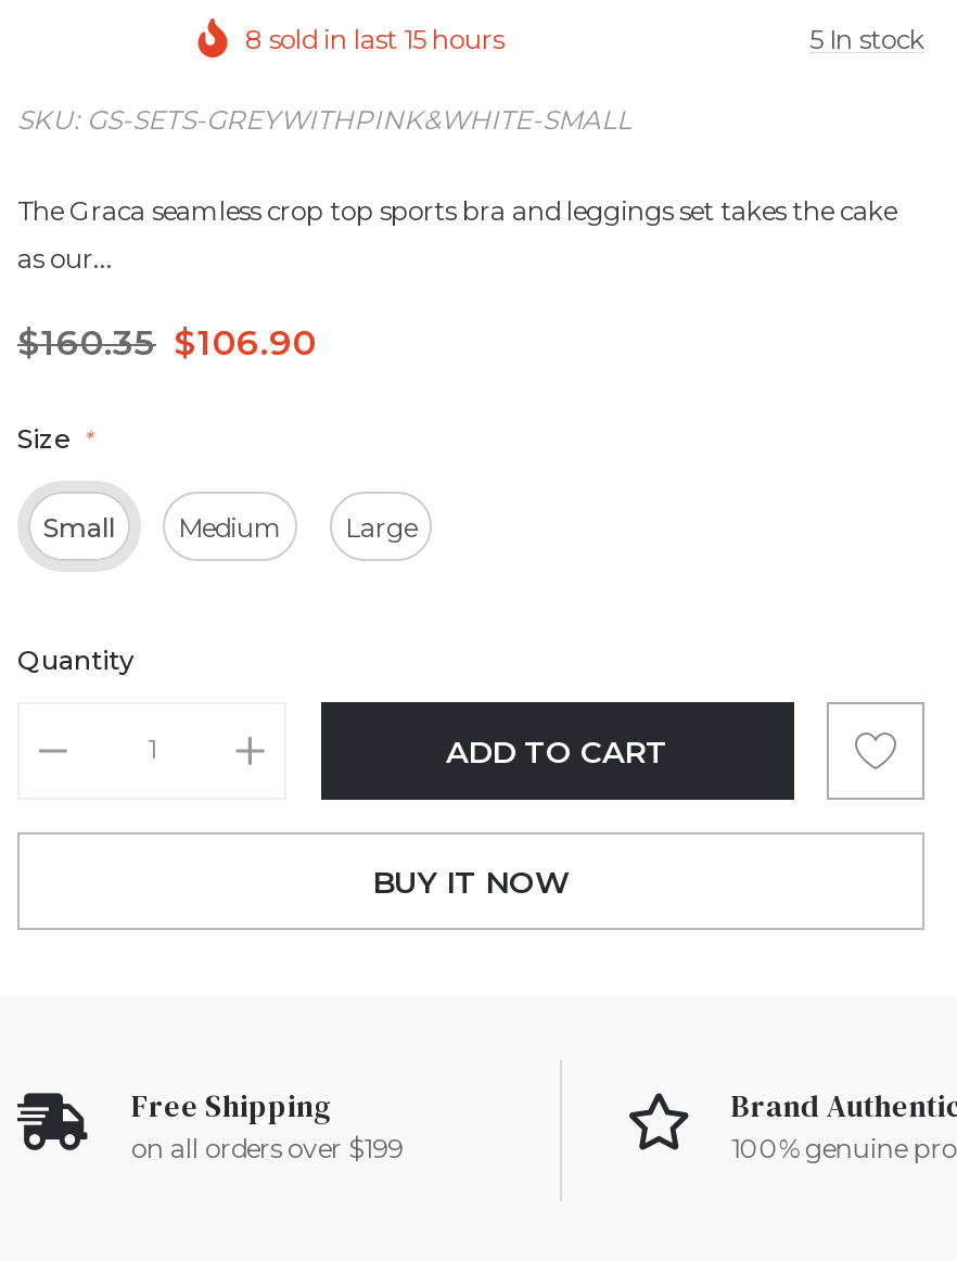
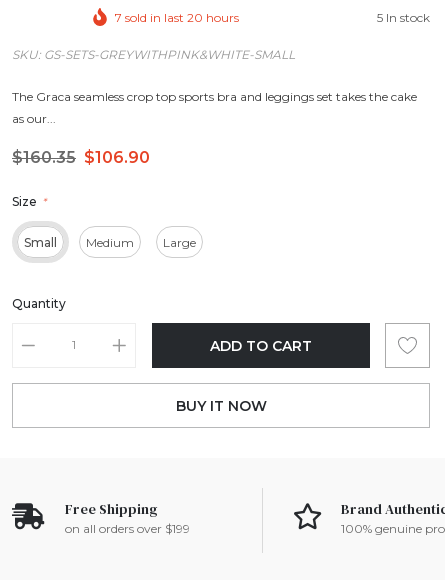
- 8 sold in last 15 hours
+ 7 sold in last 20 hours
